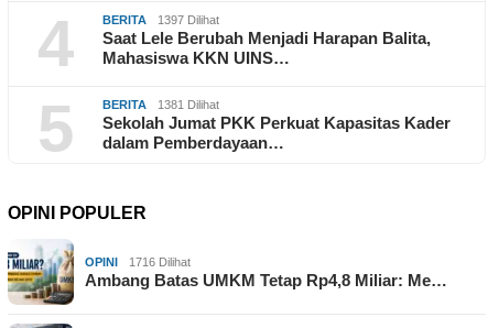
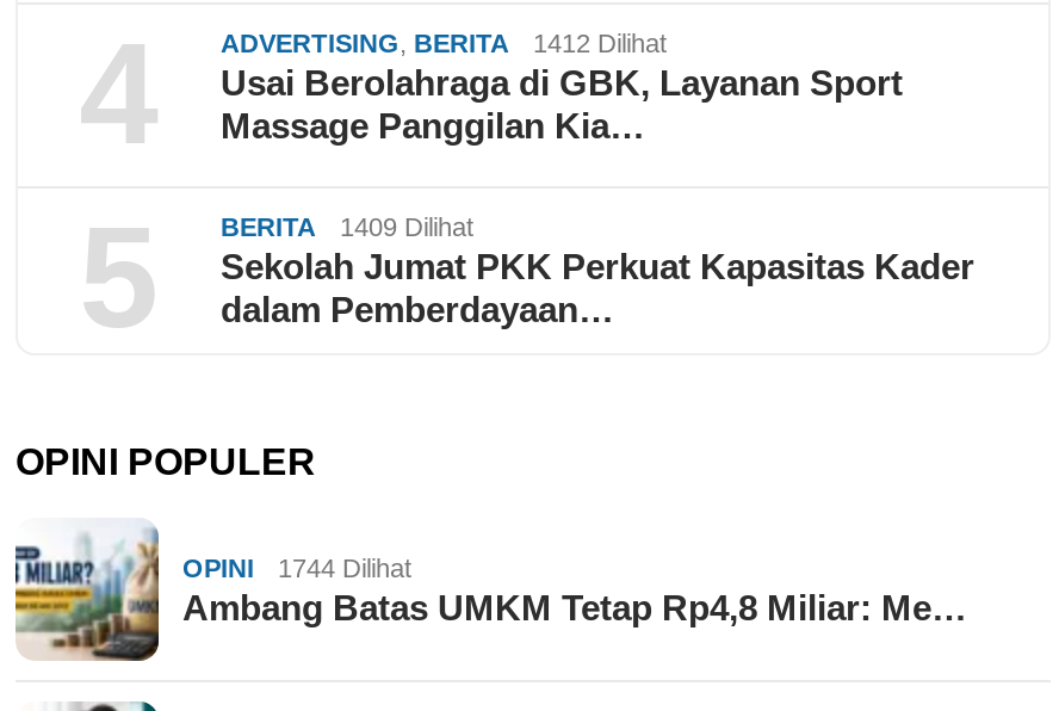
- BERITA
- 1397 Dilihat
- Saat Lele Berubah Menjadi Harapan Balita,
- Mahasiswa KKN UINS…
+ ADVERTISING, BERITA
+ 1412 Dilihat
+ Usai Berolahraga di GBK, Layanan Sport
+ Massage Panggilan Kia…

- BERITA 1381 Dilihat
+ BERITA 1409 Dilihat

- OPINI 1716 Dilihat
+ OPINI 1744 Dilihat
